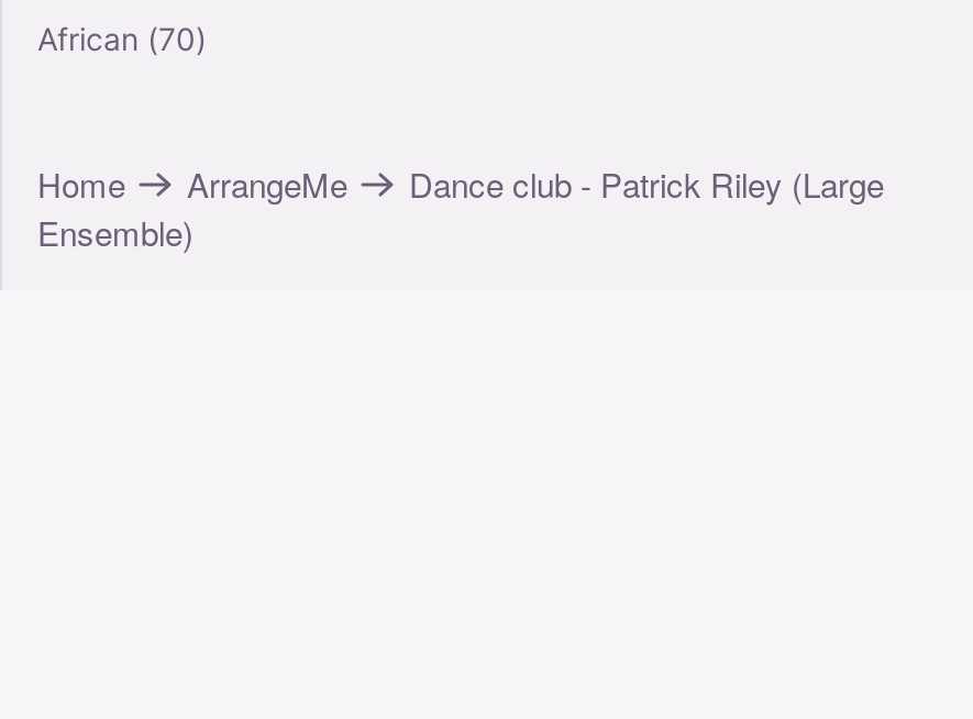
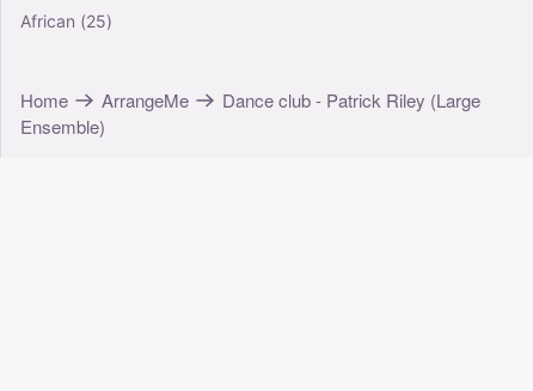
- African (70)
+ African (25)
